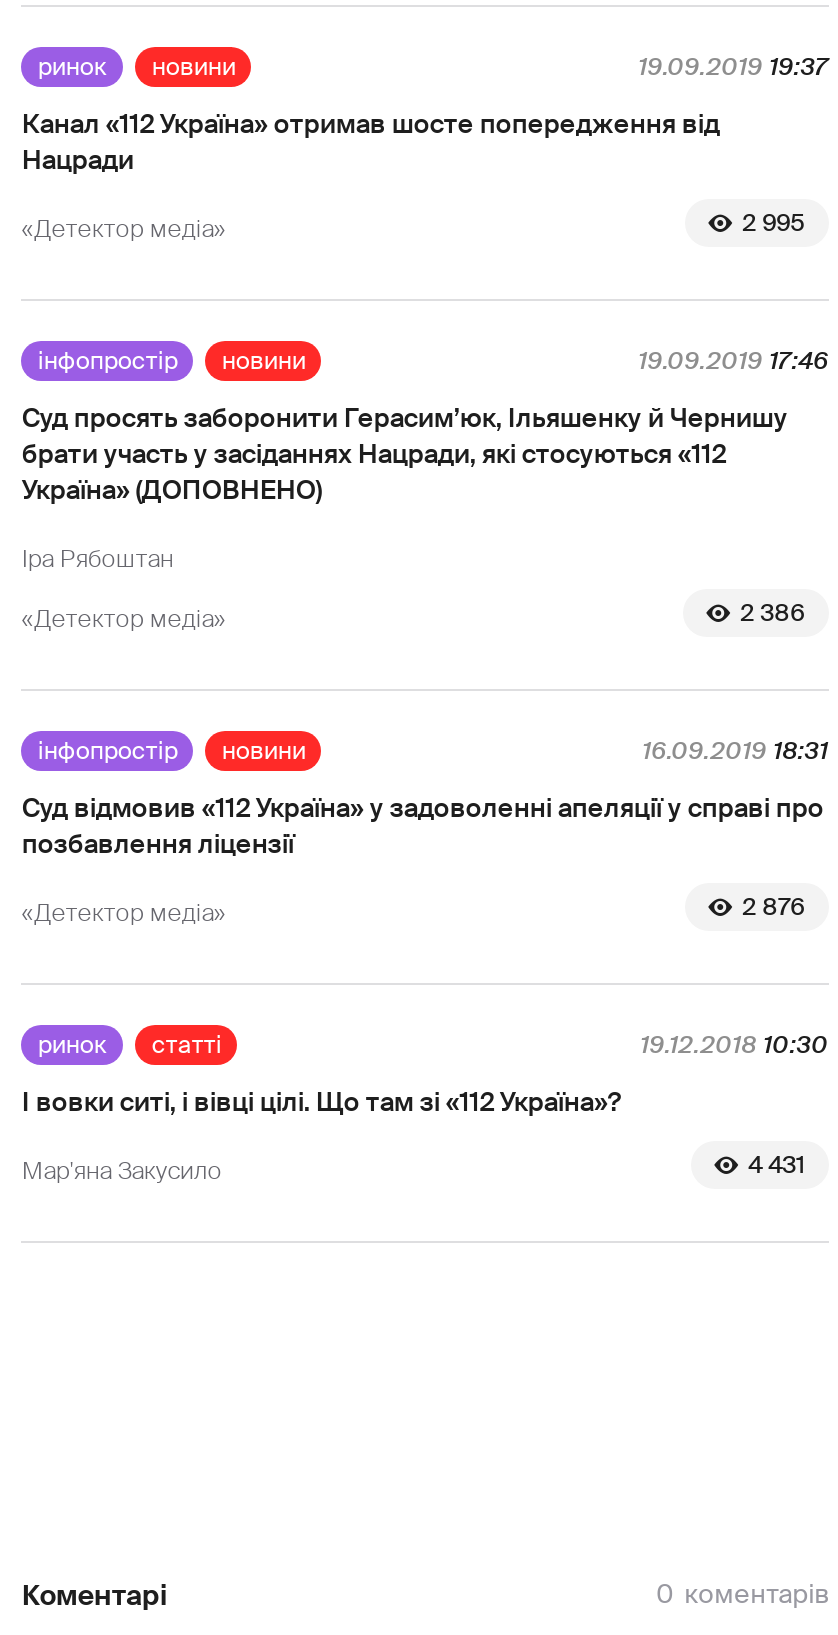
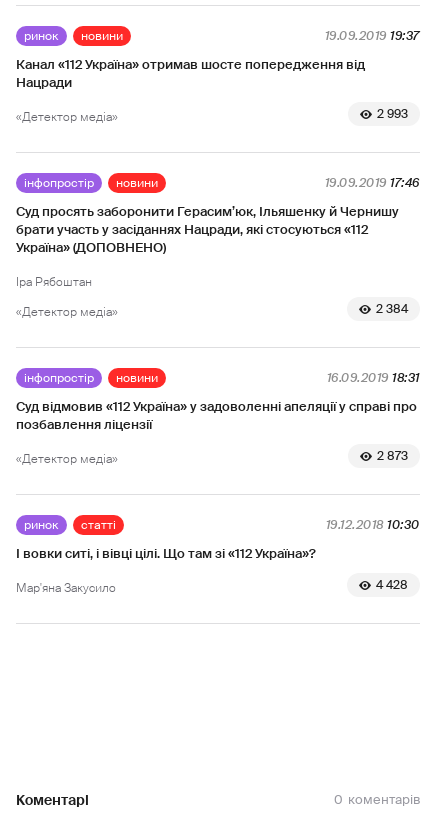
- 2 995
+ 2 993

- 2 386
+ 2 384

- 2 876
+ 2 873

- 4 431
+ 4 428
